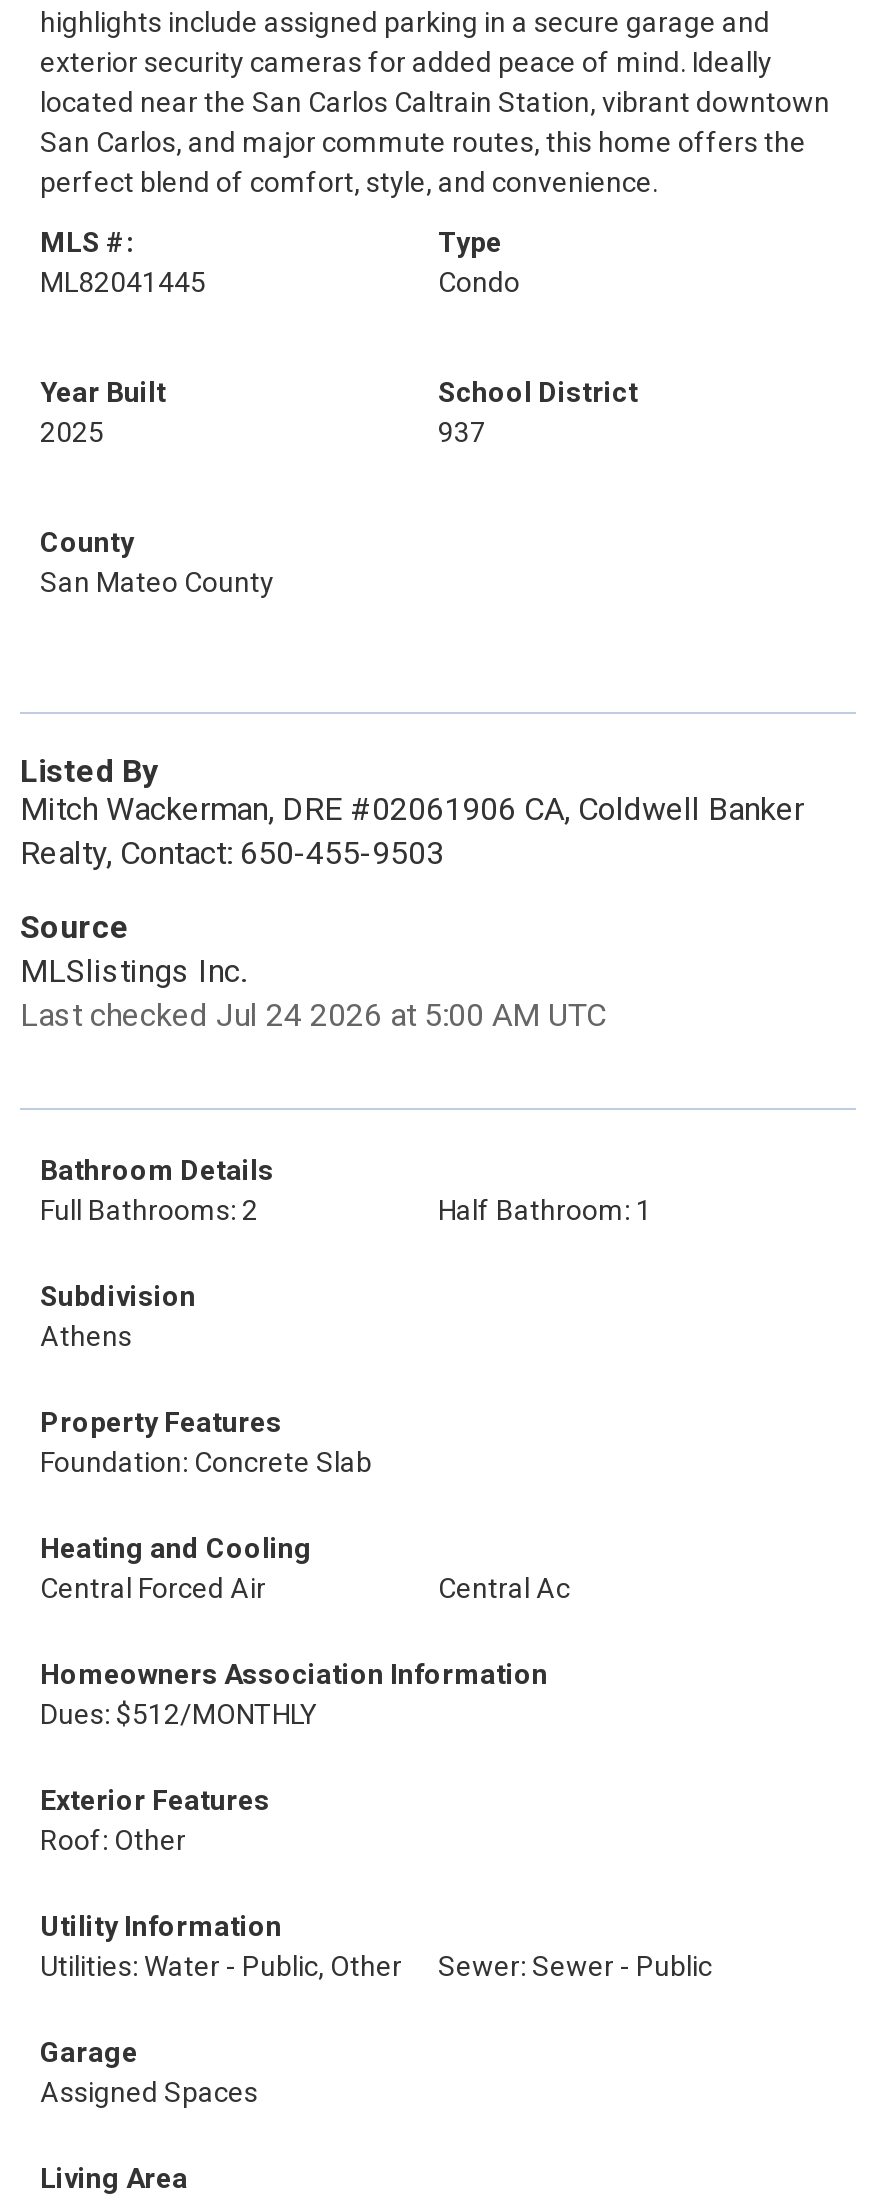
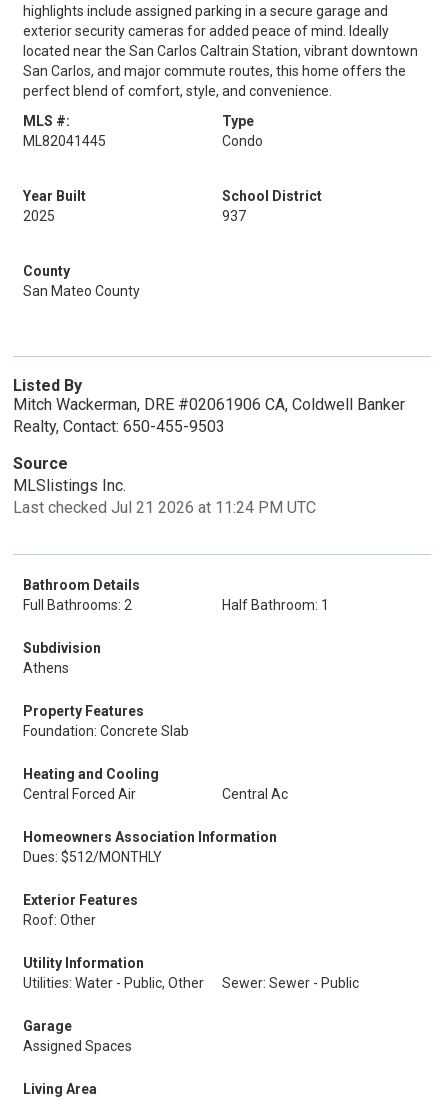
- Last checked Jul 24 2026 at 5:00 AM UTC
+ Last checked Jul 21 2026 at 11:24 PM UTC
